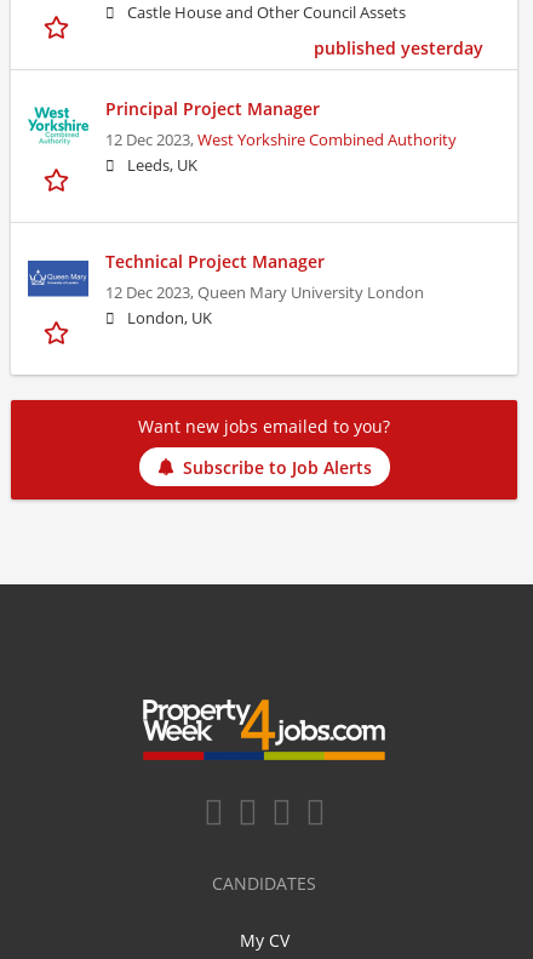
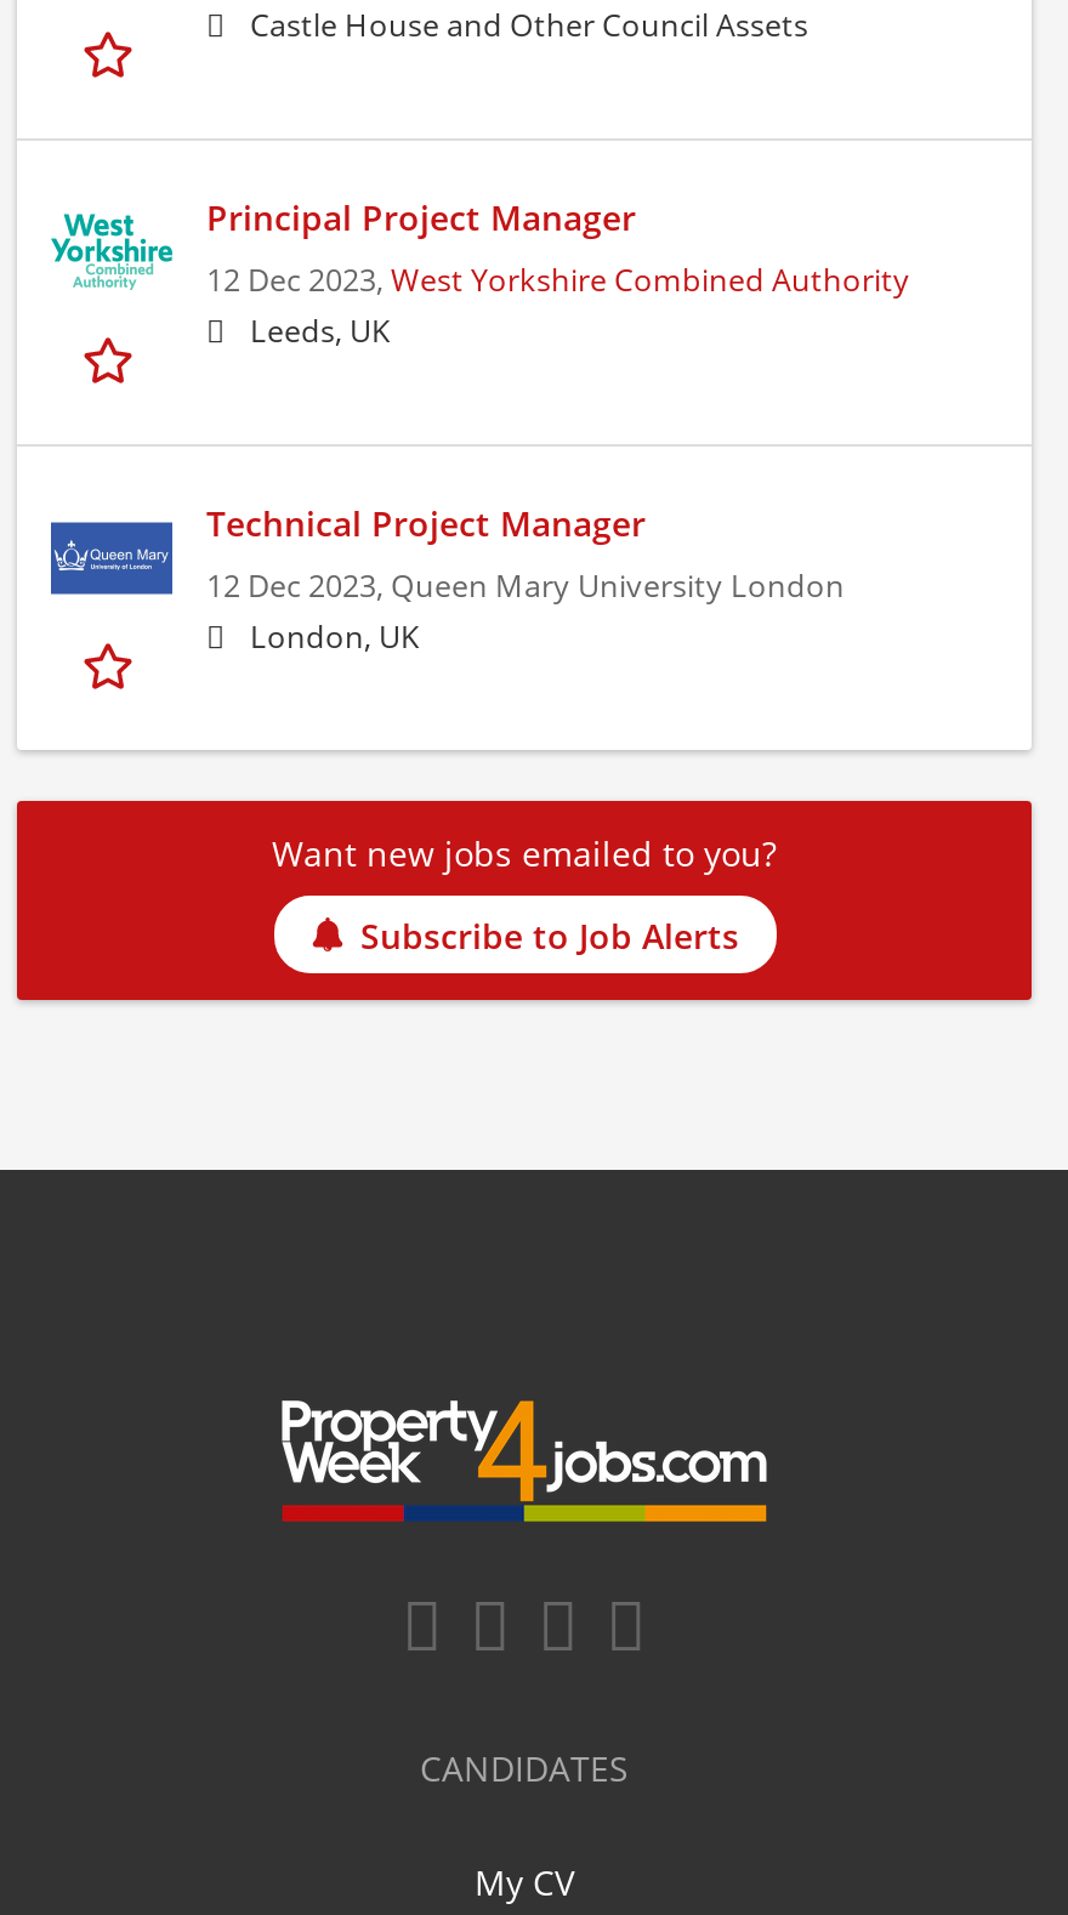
- published yesterday
